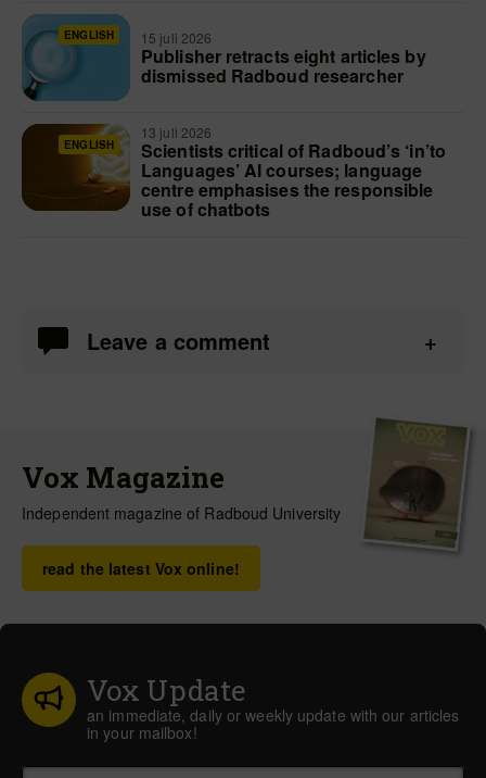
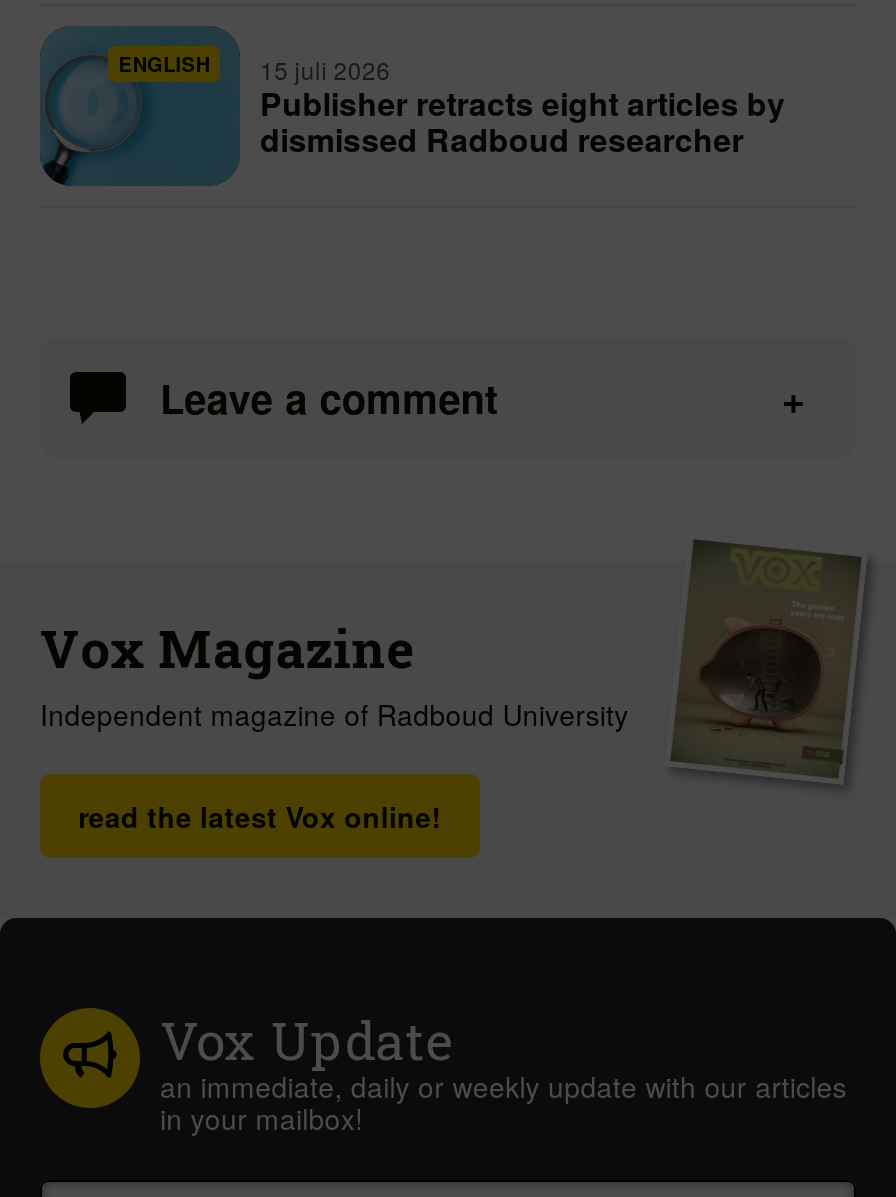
- [image]
- ENGLISH

- 13 juli 2026
- Scientists critical of Radboud’s ‘in’to
- Languages’ AI courses; language
- centre emphasises the responsible
- use of chatbots
